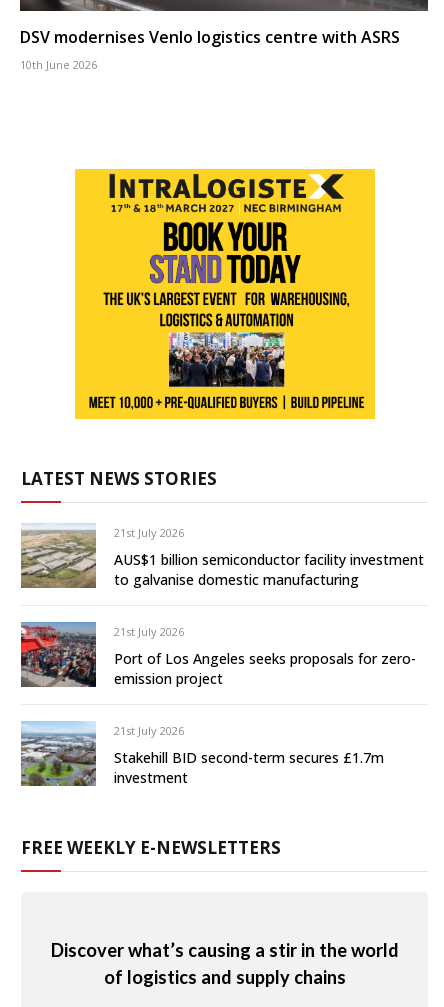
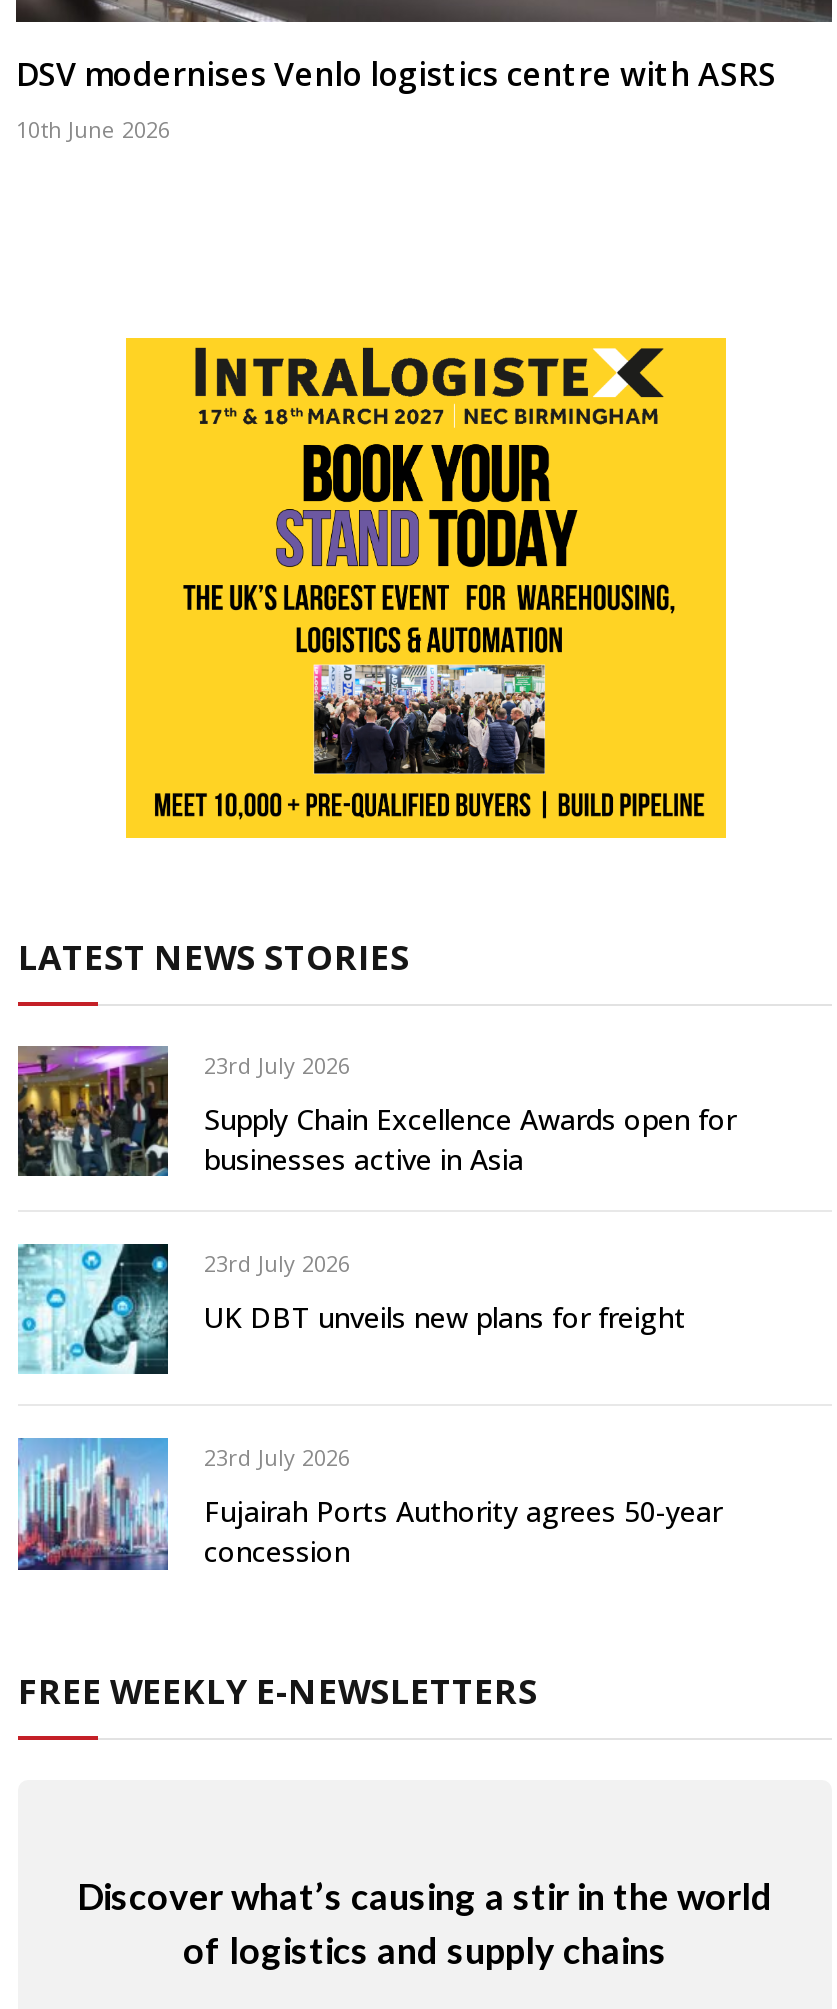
- [image]
- 21st July 2026
+ [image]
+ 23rd July 2026

- AUS$1 billion semiconductor facility investment
- to galvanise domestic manufacturing
+ Supply Chain Excellence Awards open for
+ businesses active in Asia

- [image]
- 21st July 2026
+ [image]
+ 23rd July 2026

- Port of Los Angeles seeks proposals for zero-
- emission project
+ UK DBT unveils new plans for freight

- [image]
- 21st July 2026
+ [image]
+ 23rd July 2026

- Stakehill BID second-term secures £1.7m
- investment
+ Fujairah Ports Authority agrees 50-year
+ concession
